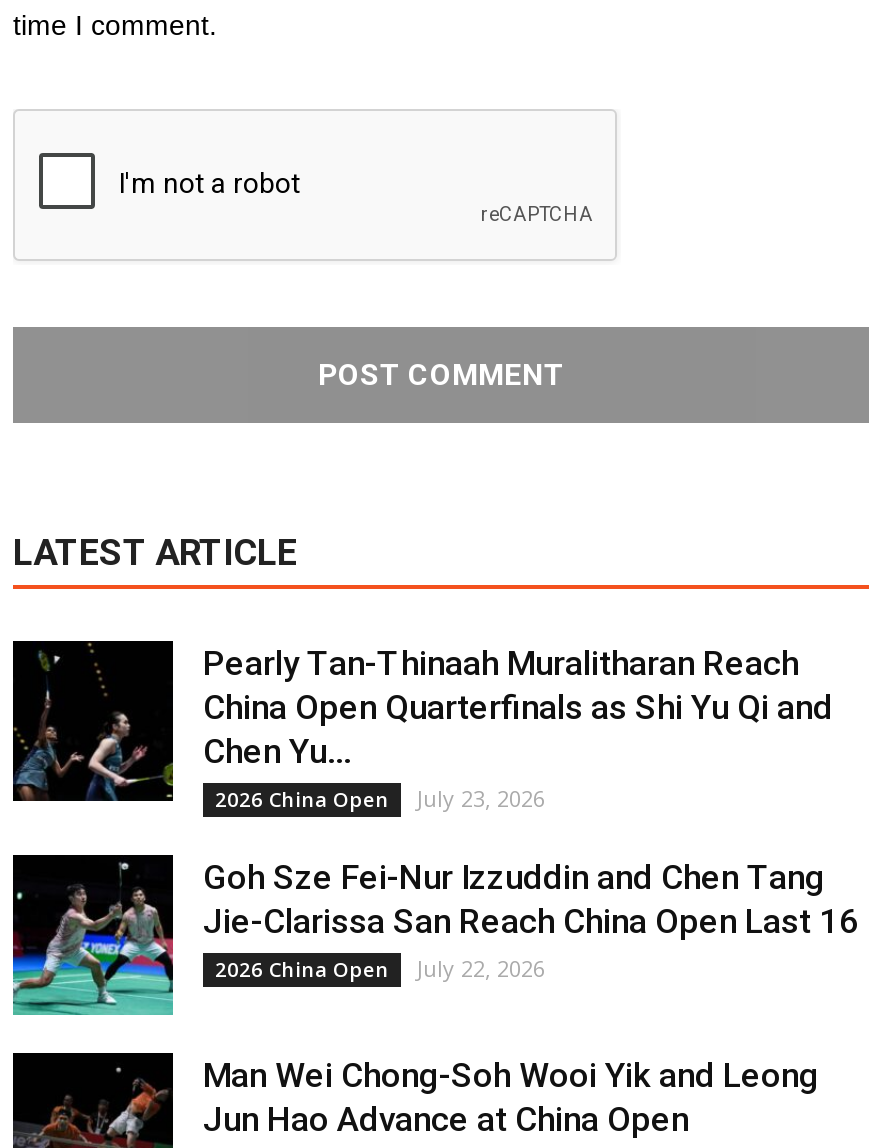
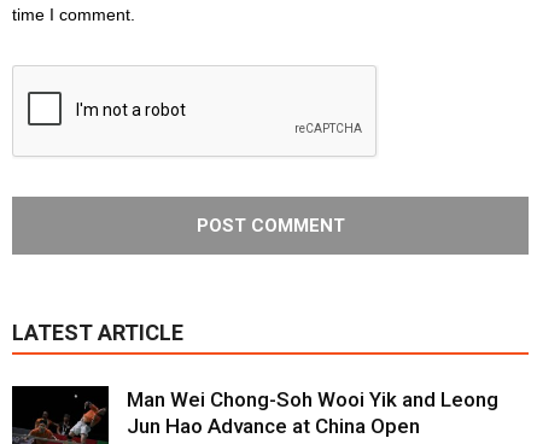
- [image]
- Pearly Tan-Thinaah Muralitharan Reach
- China Open Quarterfinals as Shi Yu Qi and
- Chen Yu...
- 2026 China Open
- July 23, 2026
- Goh Sze Fei-Nur Izzuddin and Chen Tang
- Jie-Clarissa San Reach China Open Last 16
- 2026 China Open
- July 22, 2026

- [image]
